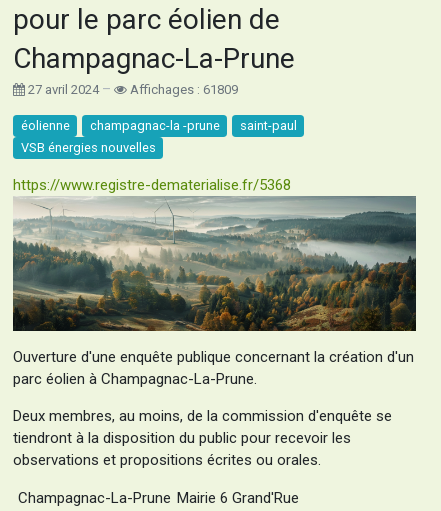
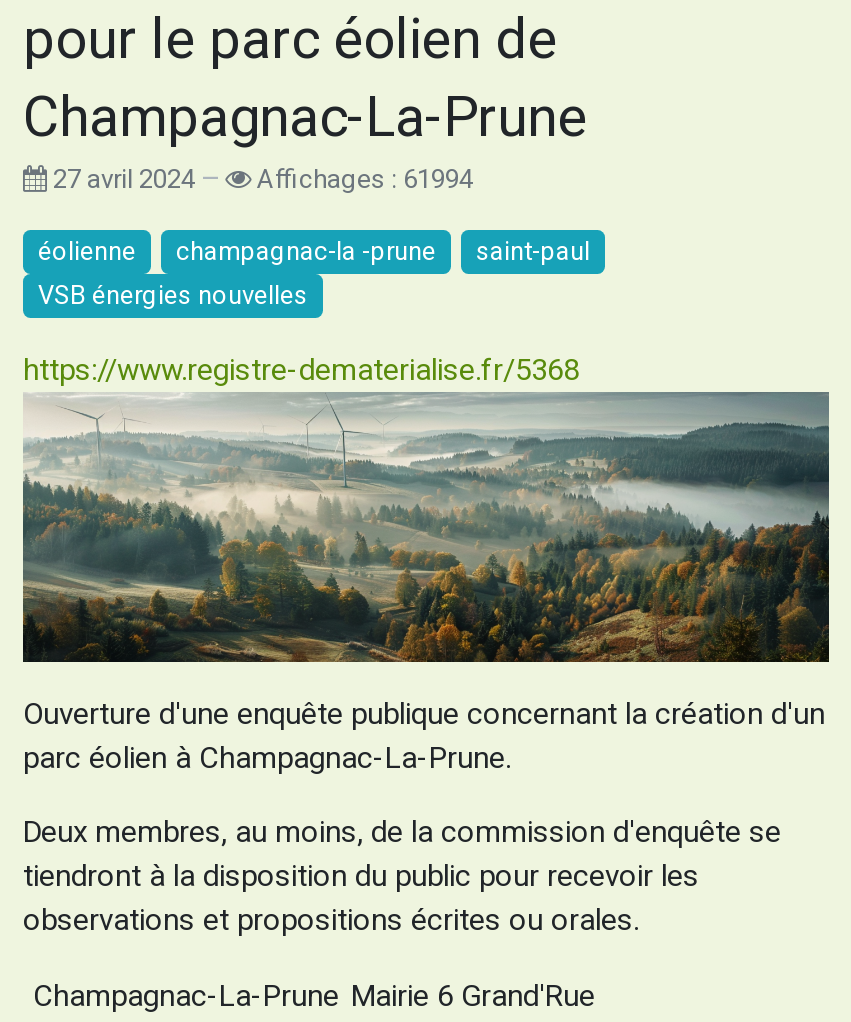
- 27 avril 2024 Affichages : 61809
+ 27 avril 2024 Affichages : 61994
